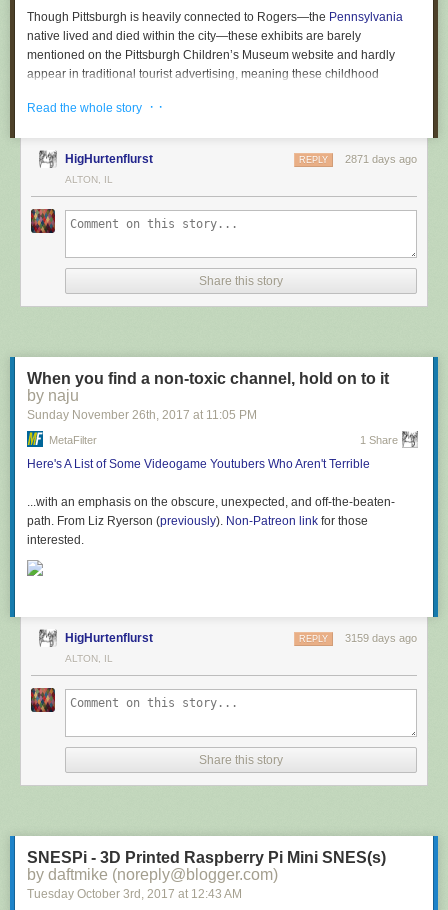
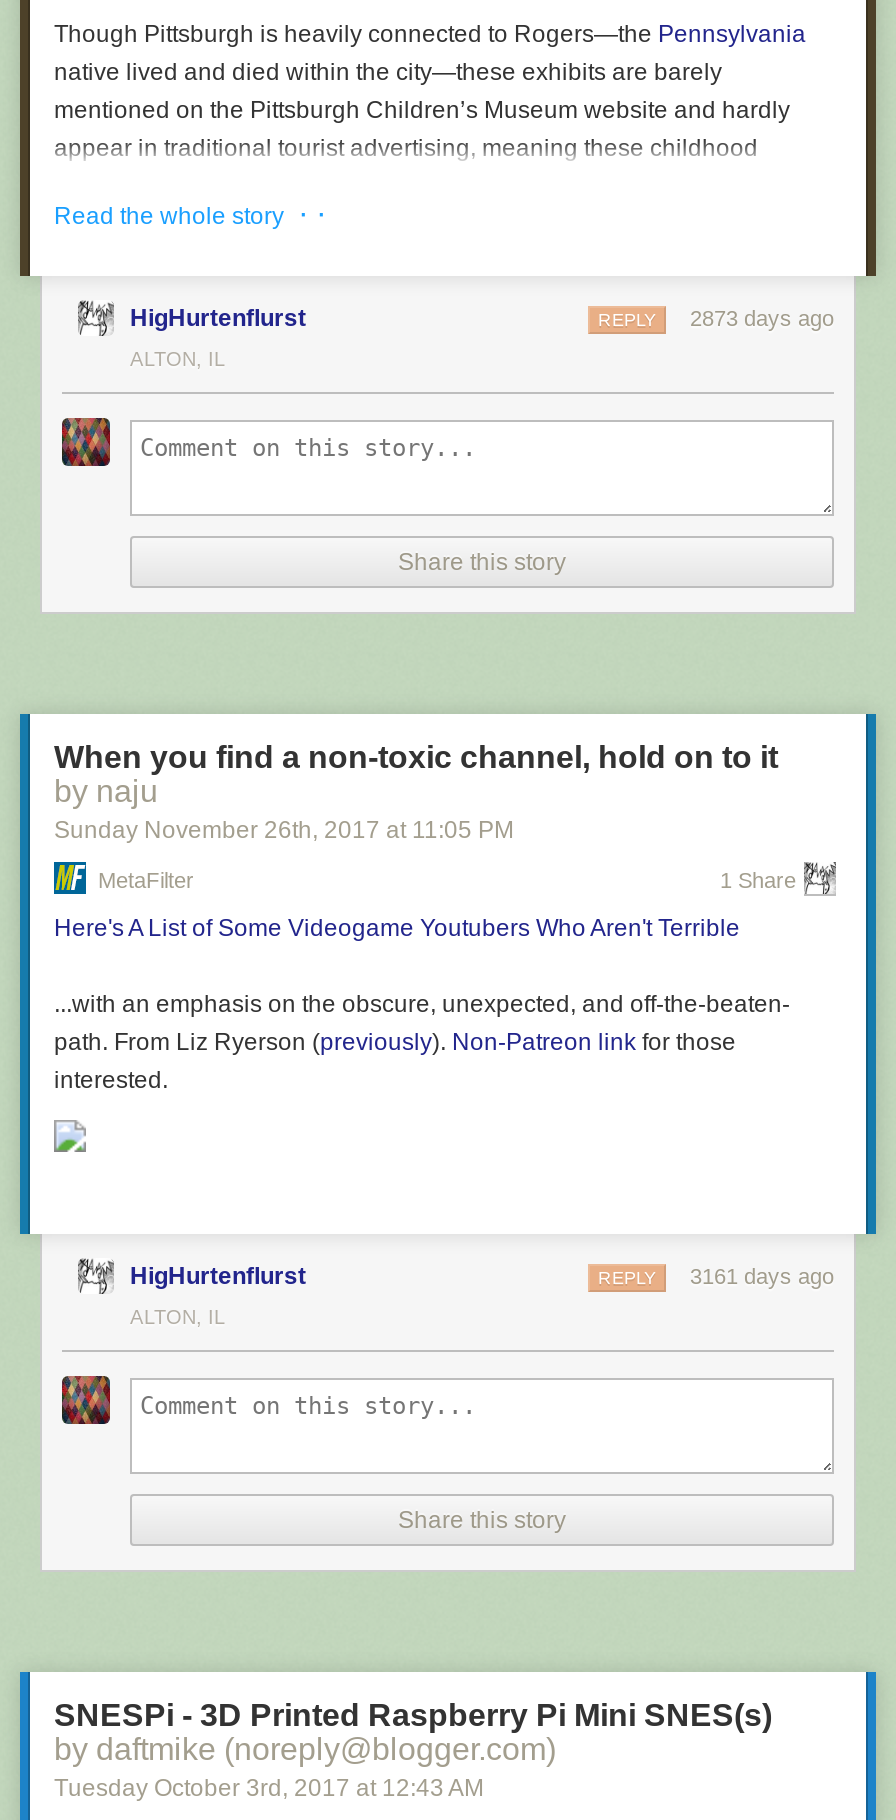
- REPLY 2871 days ago
+ REPLY 2873 days ago

- REPLY 3159 days ago
+ REPLY 3161 days ago
